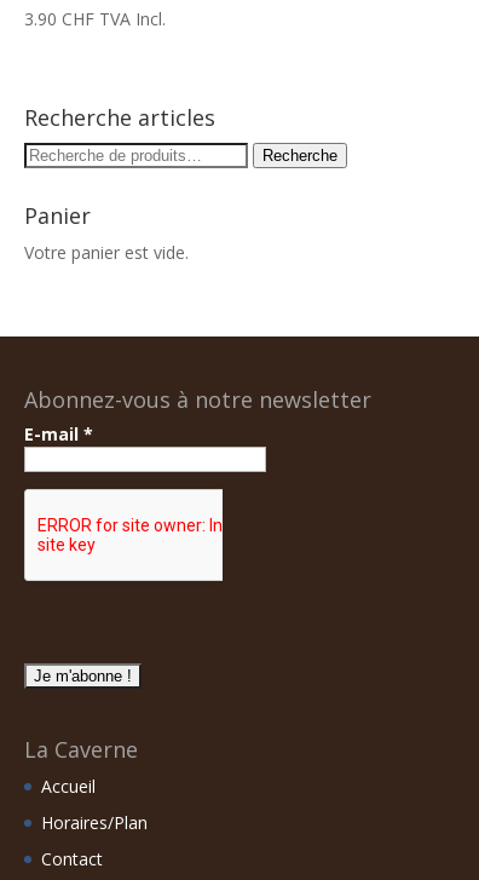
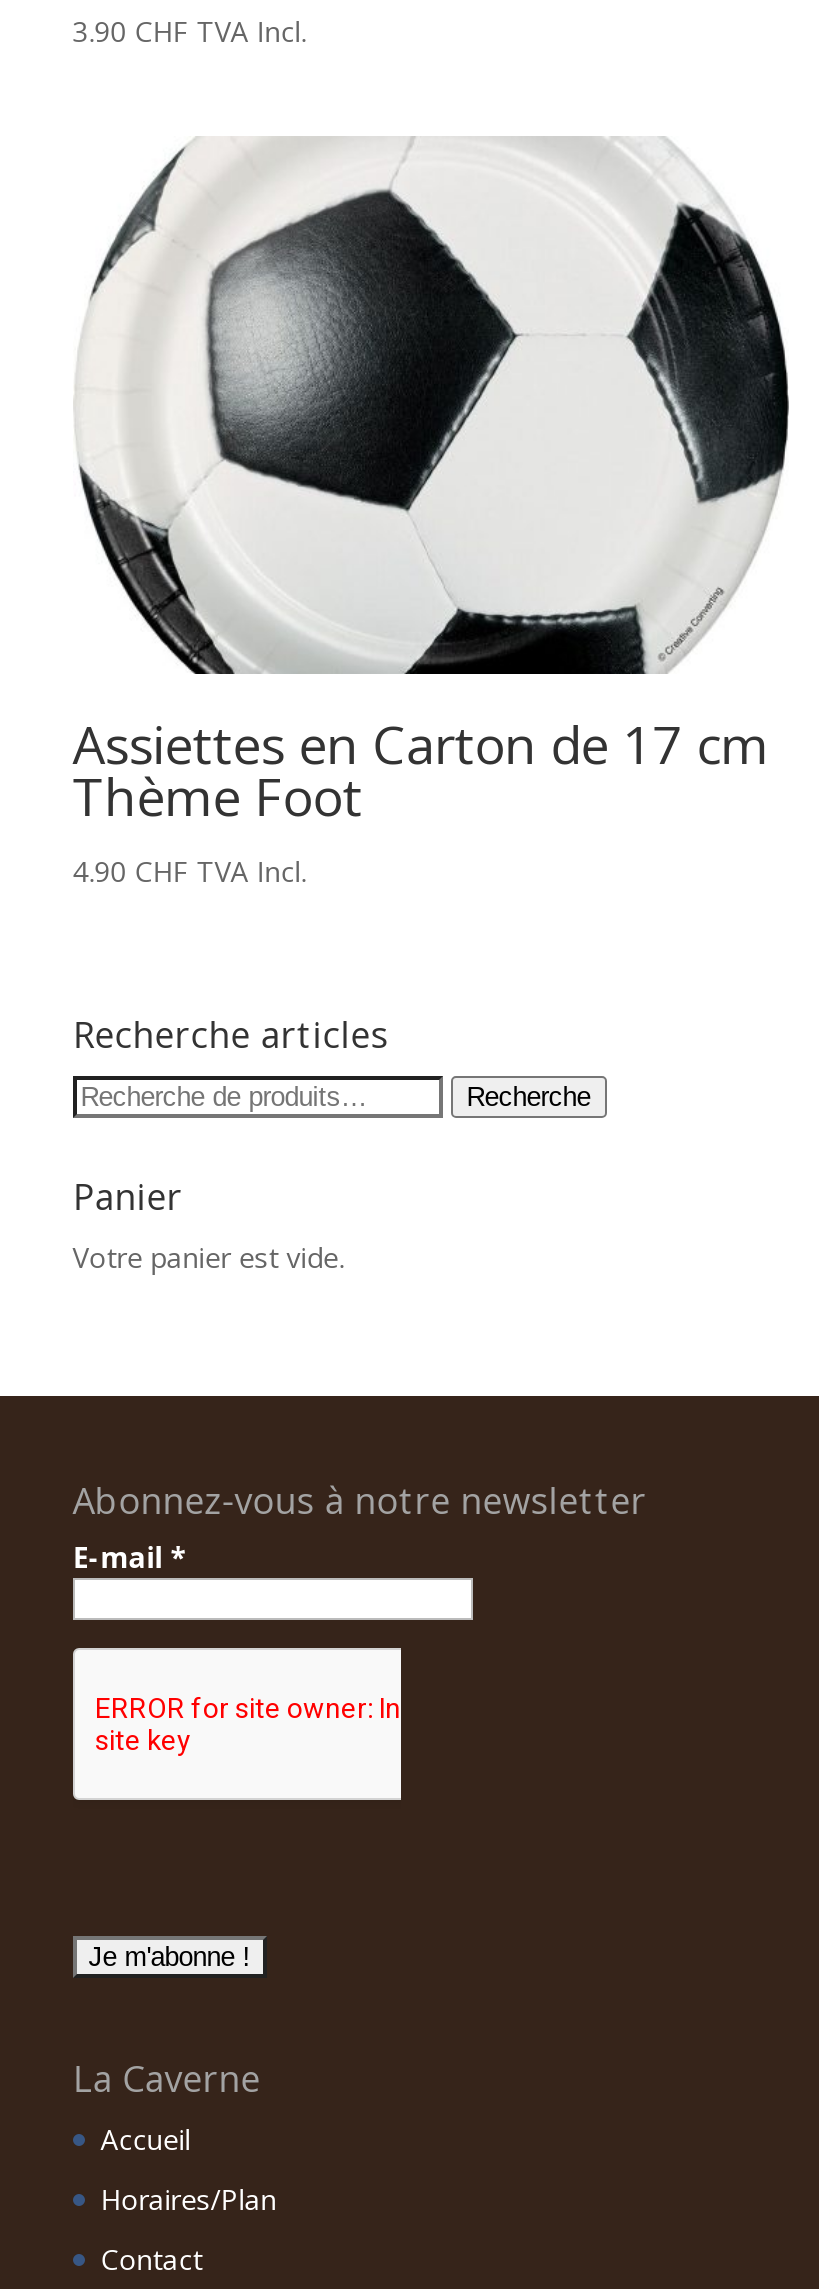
+ [image]
+ Assiettes en Carton de 17 cm
+ Thème Foot
+ 4.90 CHF TVA Incl.
